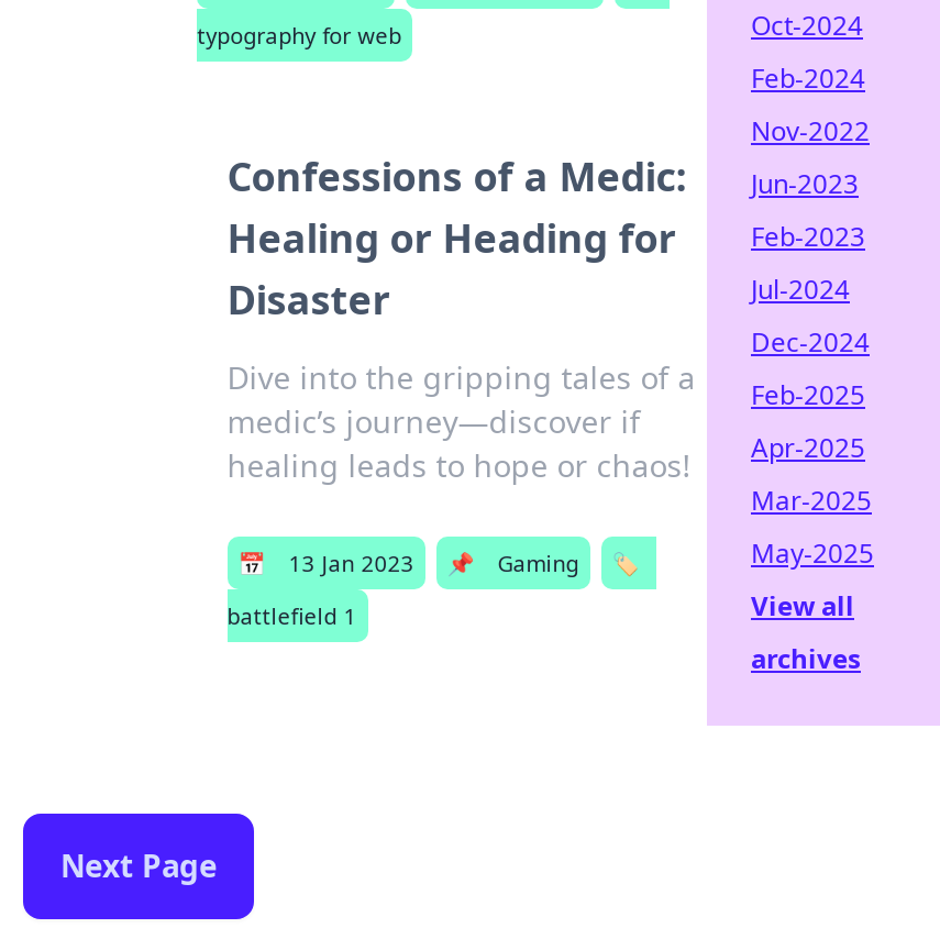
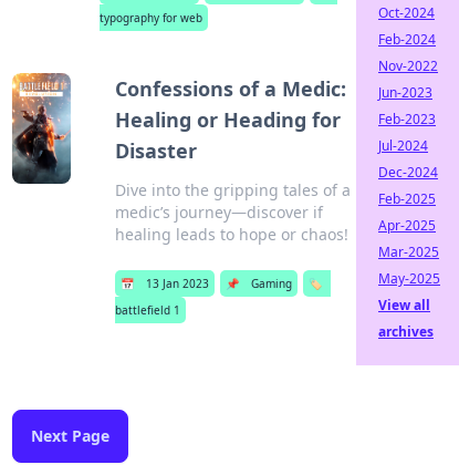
+ [image]
